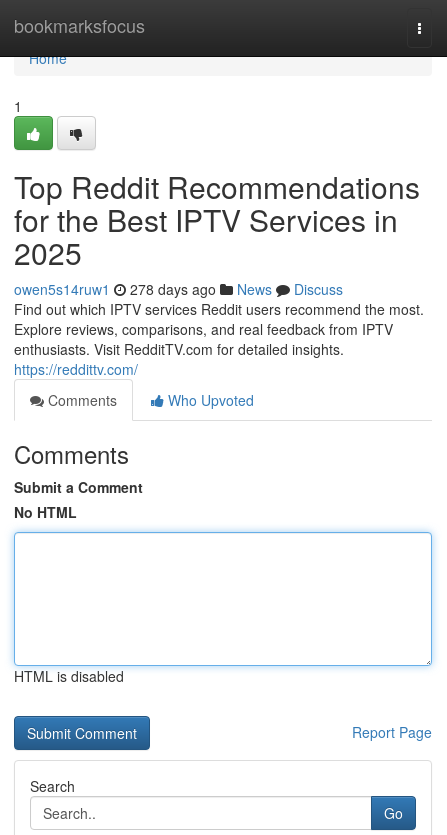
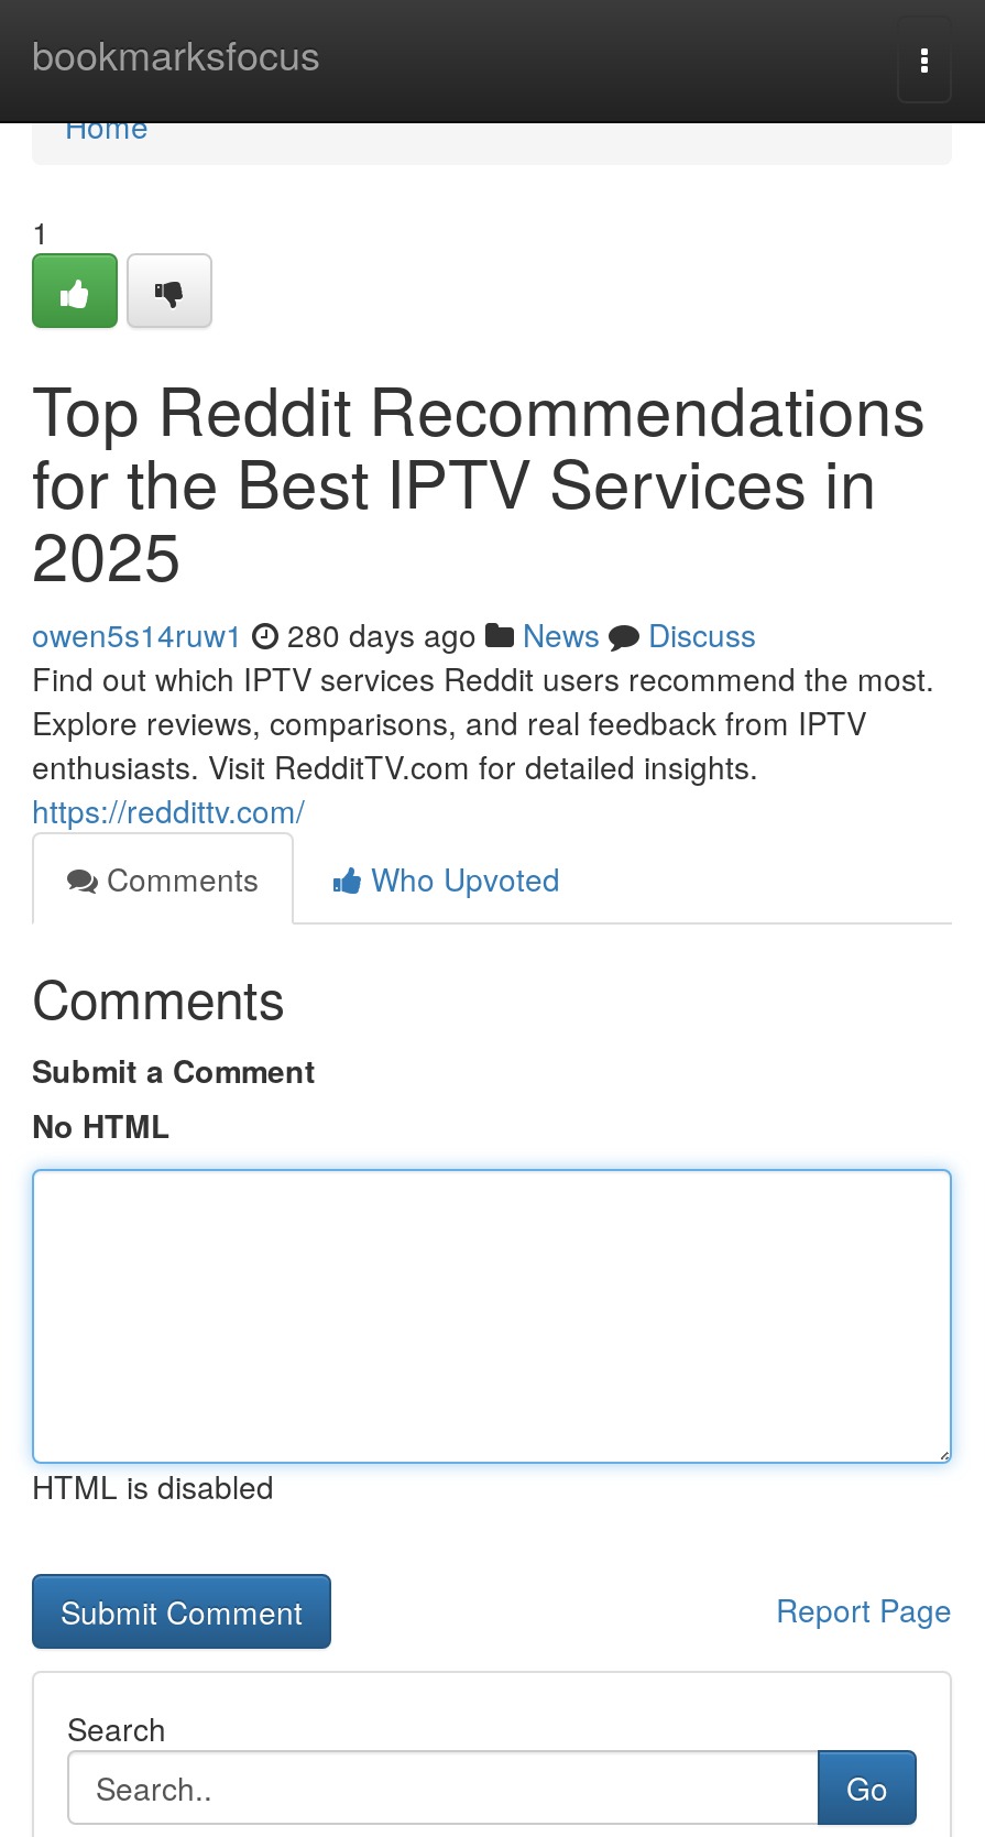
- owen5s14ruw1 278 days ago News Discuss
+ owen5s14ruw1 280 days ago News Discuss
